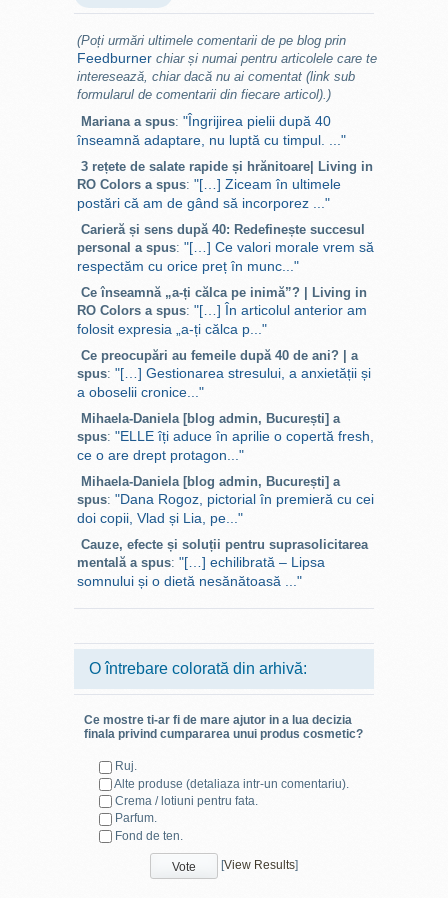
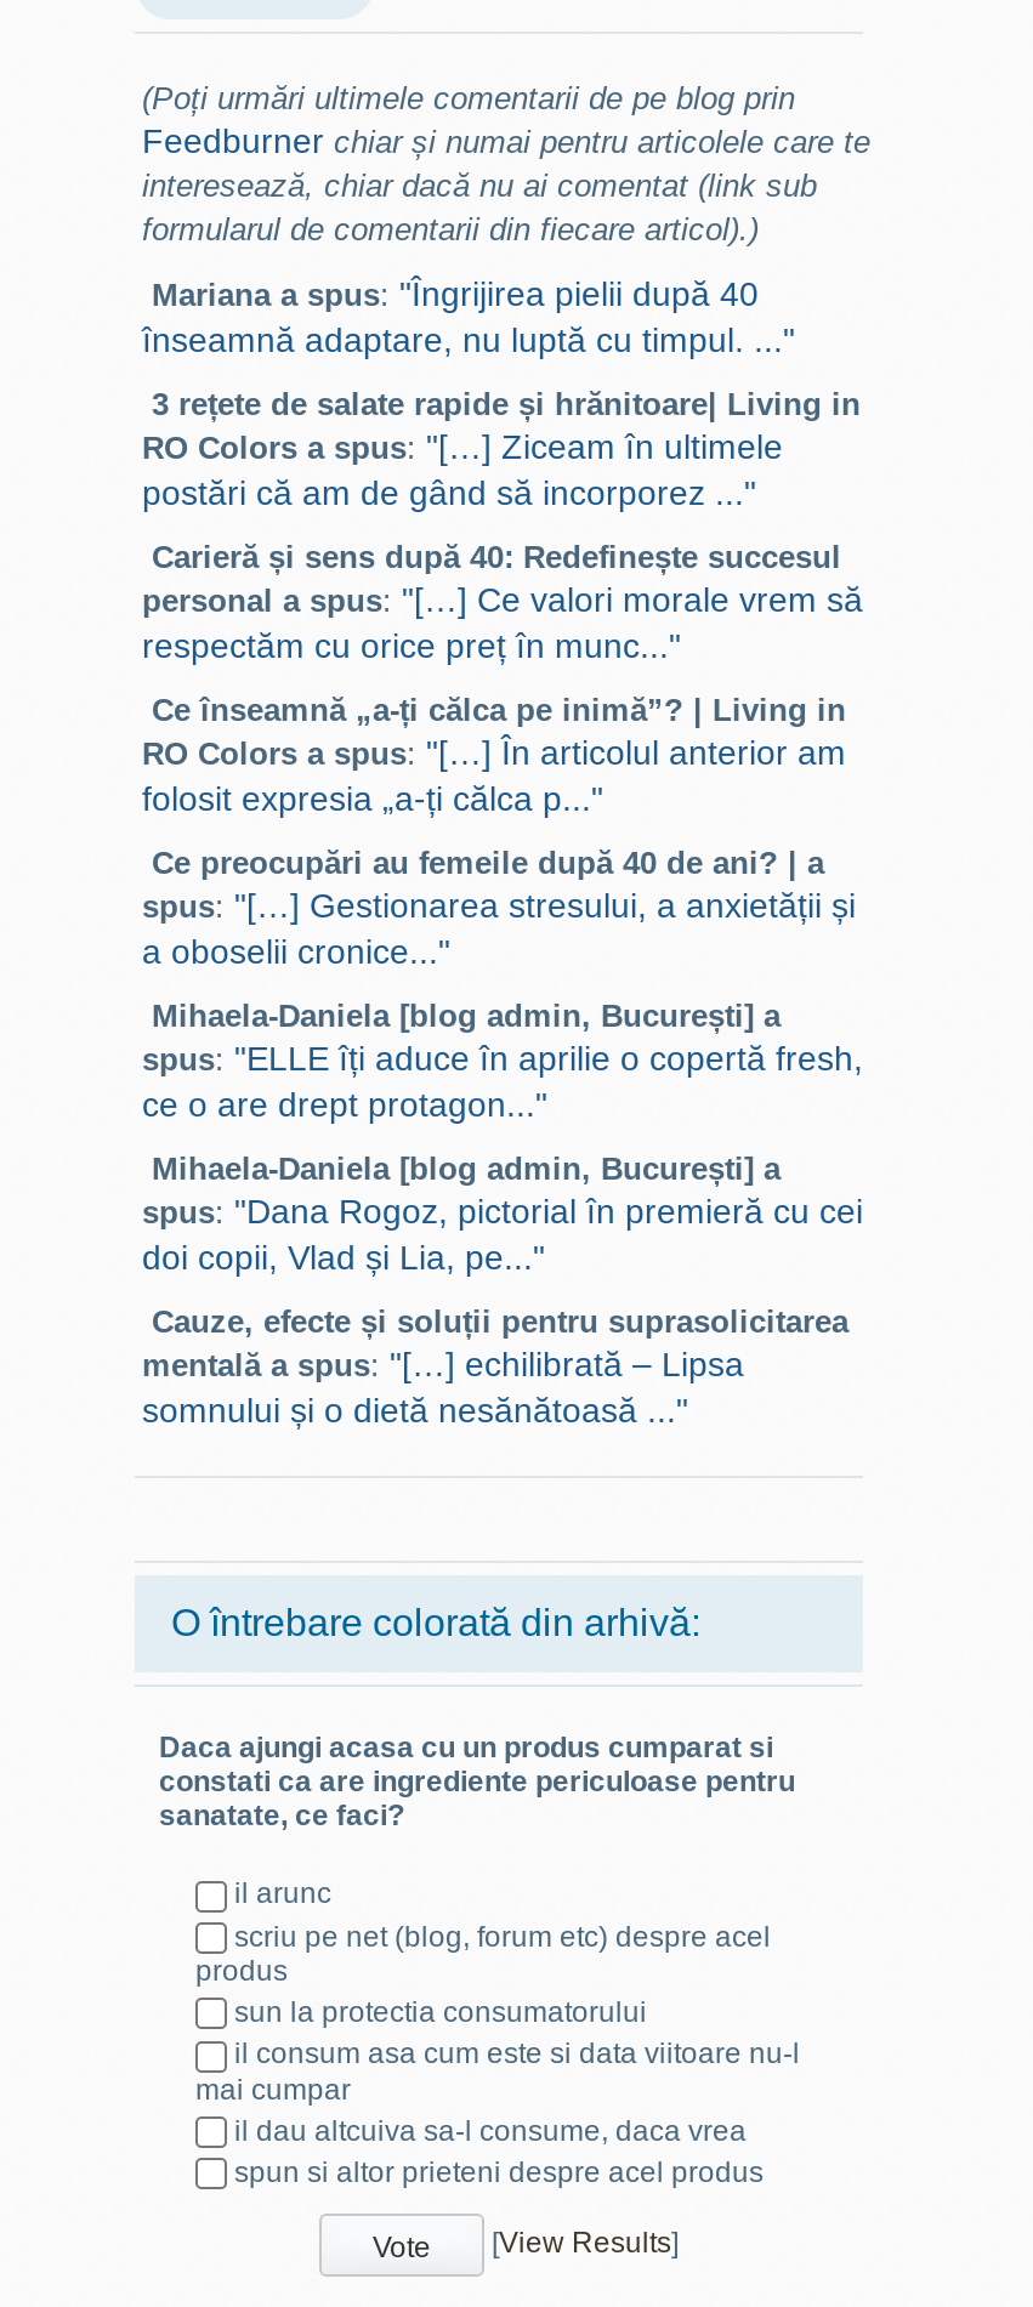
- Ce mostre ti-ar fi de mare ajutor in a lua decizia
- finala privind cumpararea unui produs cosmetic?
+ Daca ajungi acasa cu un produs cumparat si
+ constati ca are ingrediente periculoase pentru
+ sanatate, ce faci?

- Ruj.
- Alte produse (detaliaza intr-un comentariu).
- Crema / lotiuni pentru fata.
- Parfum.
- Fond de ten.
+ il arunc
+ scriu pe net (blog, forum etc) despre acel
+ produs
+ sun la protectia consumatorului
+ il consum asa cum este si data viitoare nu-l
+ mai cumpar
+ il dau altcuiva sa-l consume, daca vrea
+ spun si altor prieteni despre acel produs
